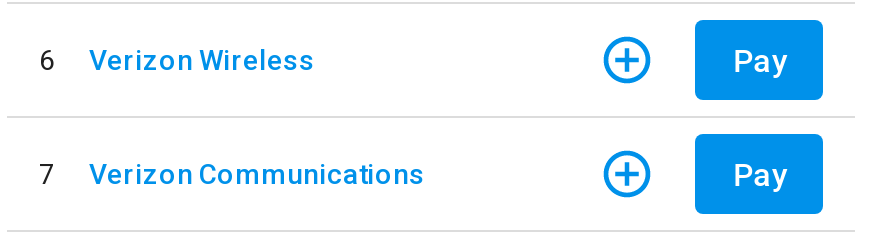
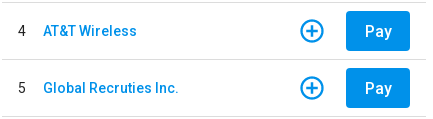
- 6
+ 4

- Verizon Wireless
+ AT&T Wireless

- 7
- Verizon Communications
+ 5
+ Global Recruties Inc.
